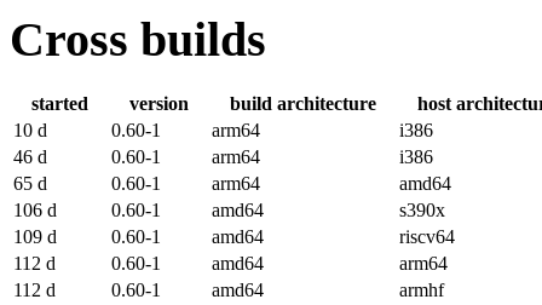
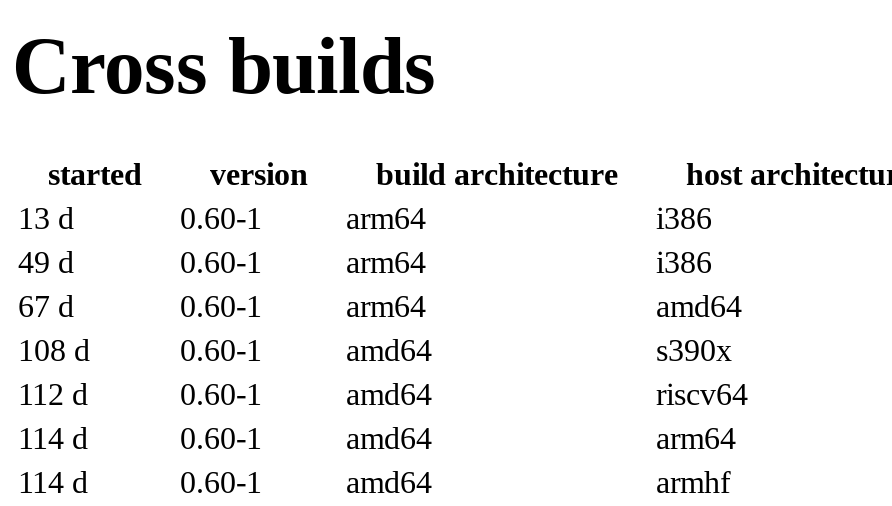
- 10 d
+ 13 d

- 46 d
+ 49 d

- 65 d
+ 67 d

- 106 d
+ 108 d

- 109 d
+ 112 d

- 112 d
+ 114 d

- 112 d
+ 114 d
